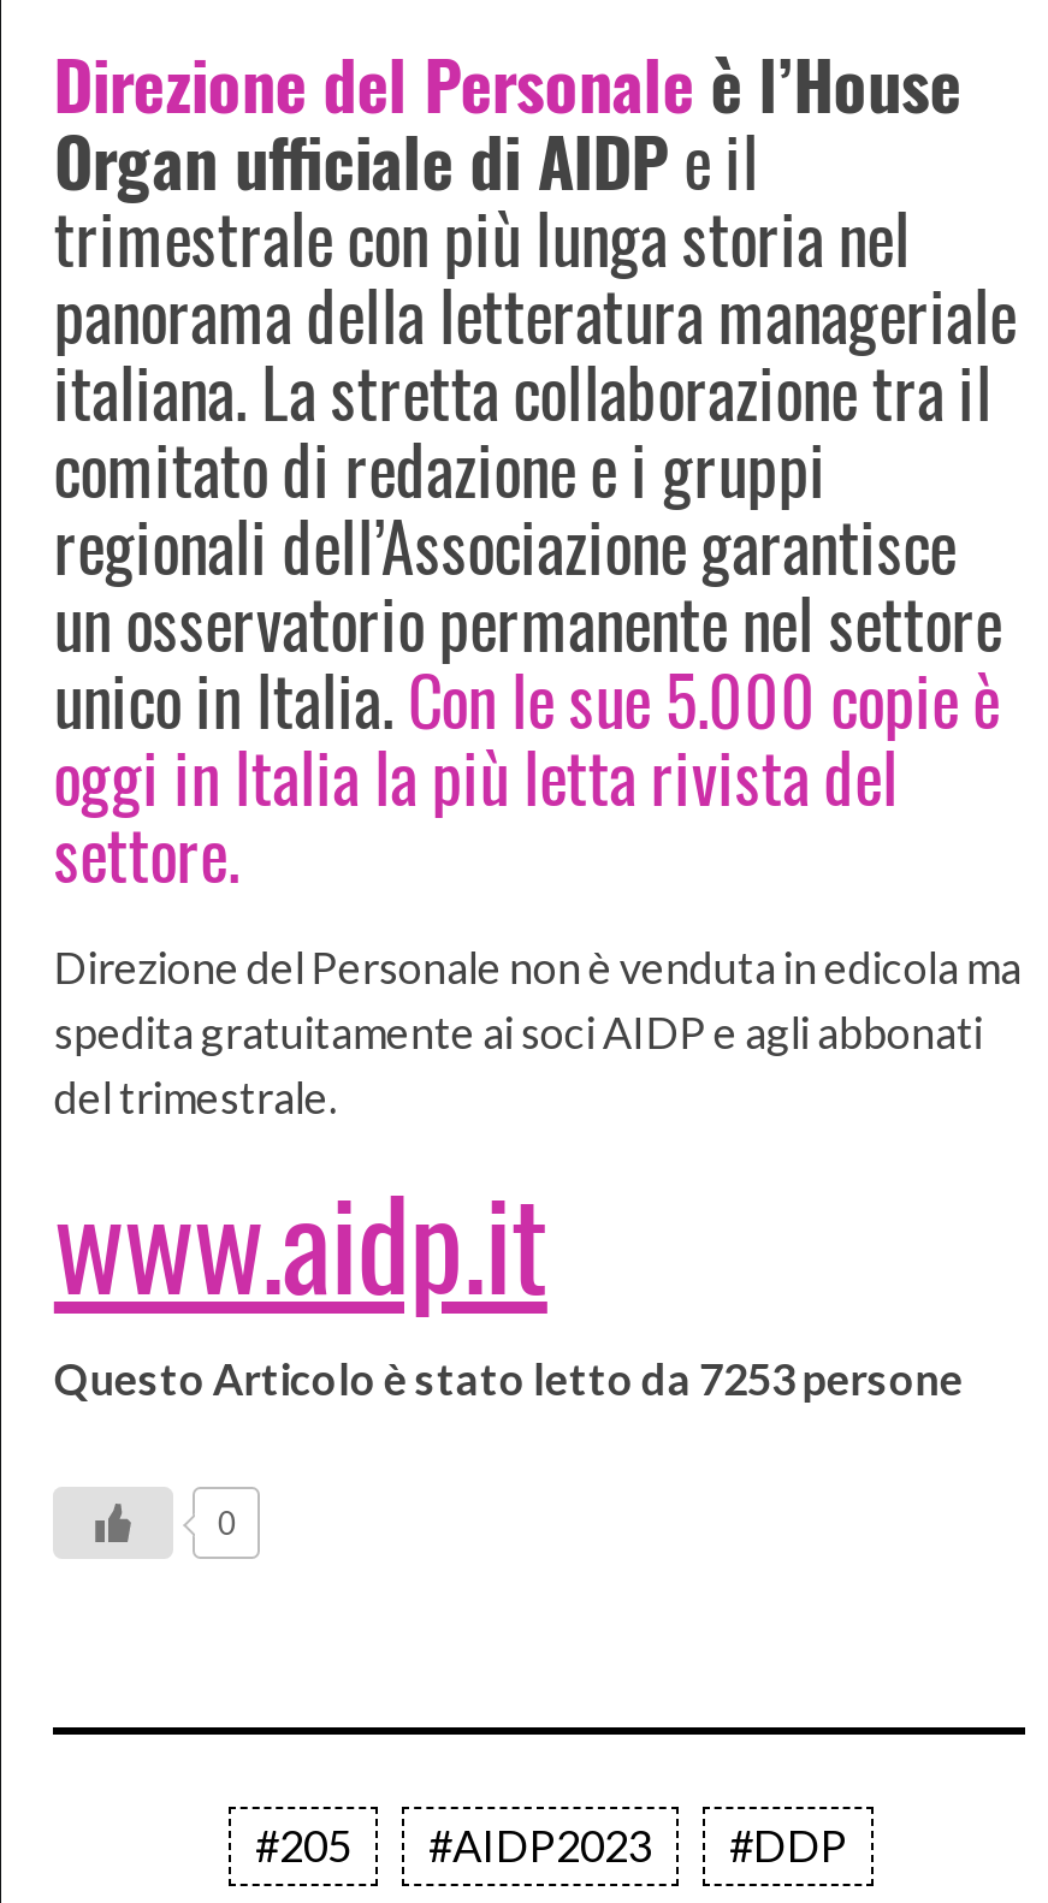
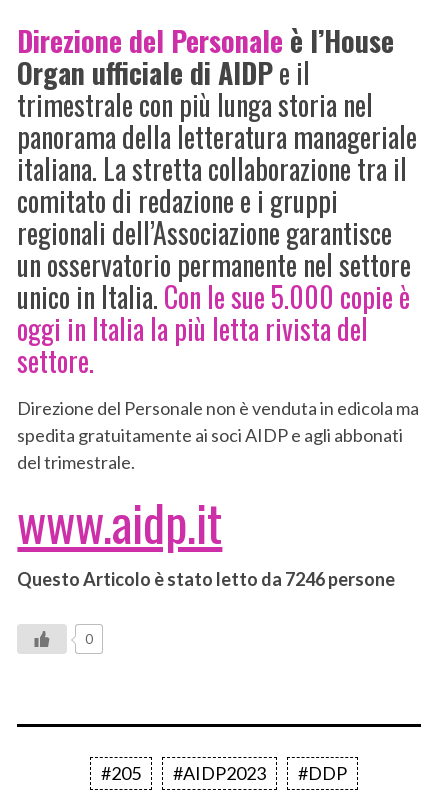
- Questo Articolo è stato letto da 7253 persone
+ Questo Articolo è stato letto da 7246 persone
